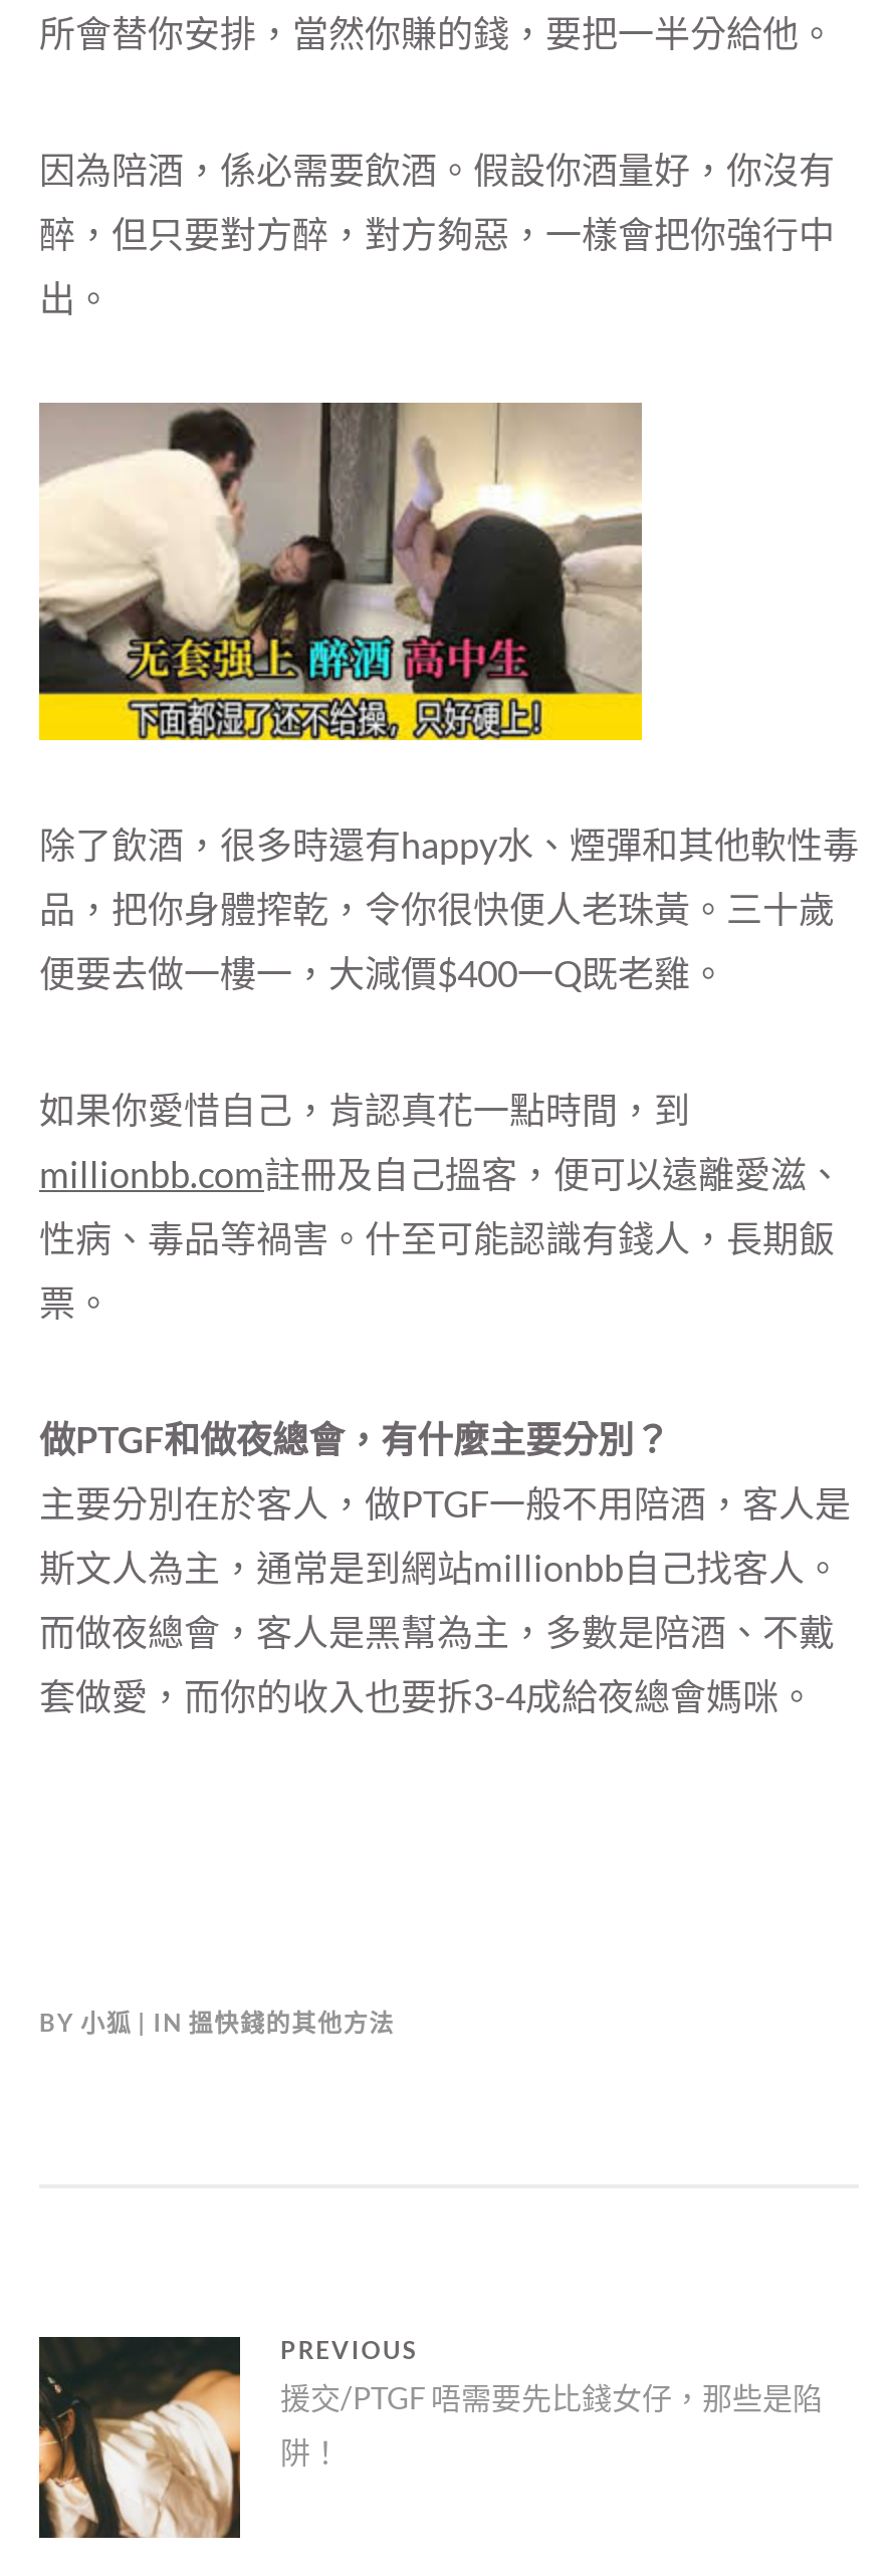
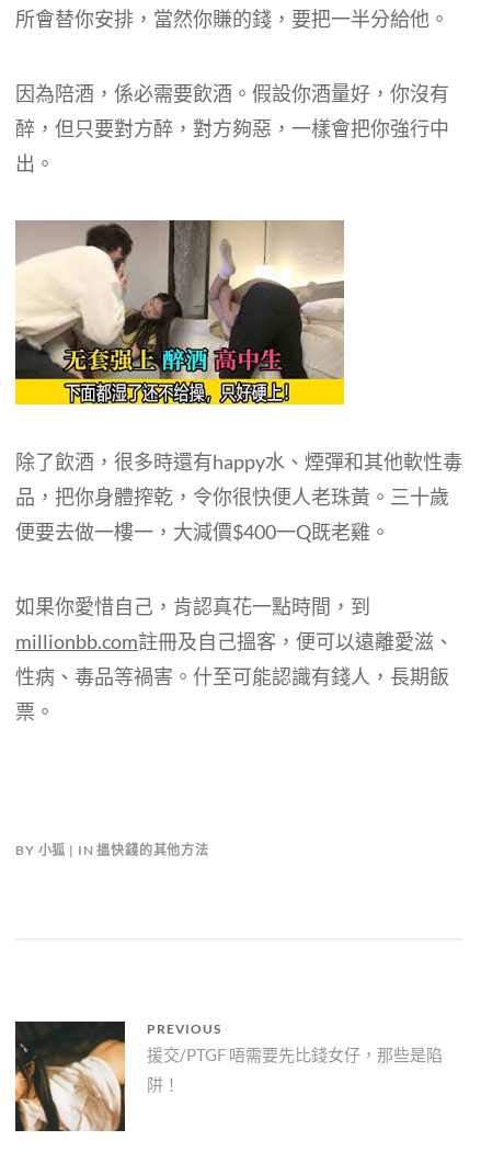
- 做PTGF和做夜總會，有什麼主要分別？
- 主要分別在於客人，做PTGF一般不用陪酒，客人是
- 斯文人為主，通常是到網站millionbb自己找客人。
- 而做夜總會，客人是黑幫為主，多數是陪酒、不戴
- 套做愛，而你的收入也要拆3-4成給夜總會媽咪。
